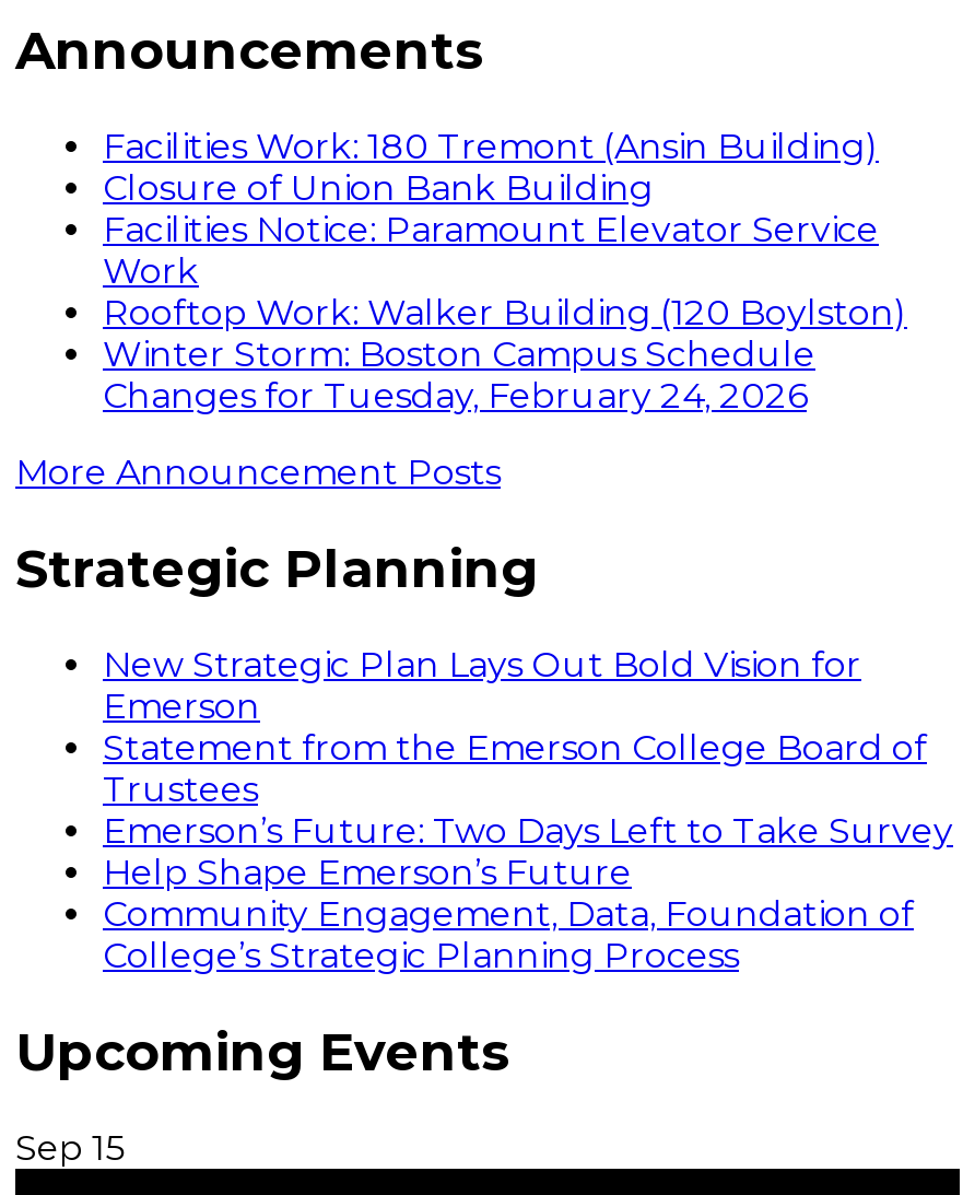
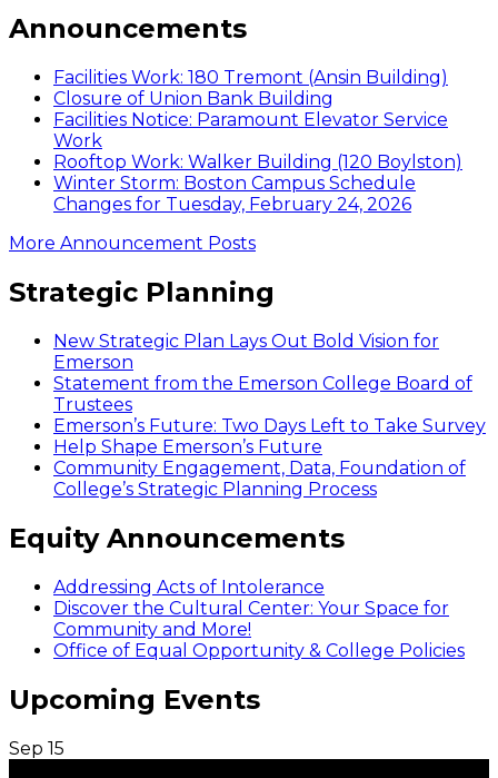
+ Equity Announcements
+ Addressing Acts of Intolerance
+ Discover the Cultural Center: Your Space for
+ Community and More!
+ Office of Equal Opportunity & College Policies
